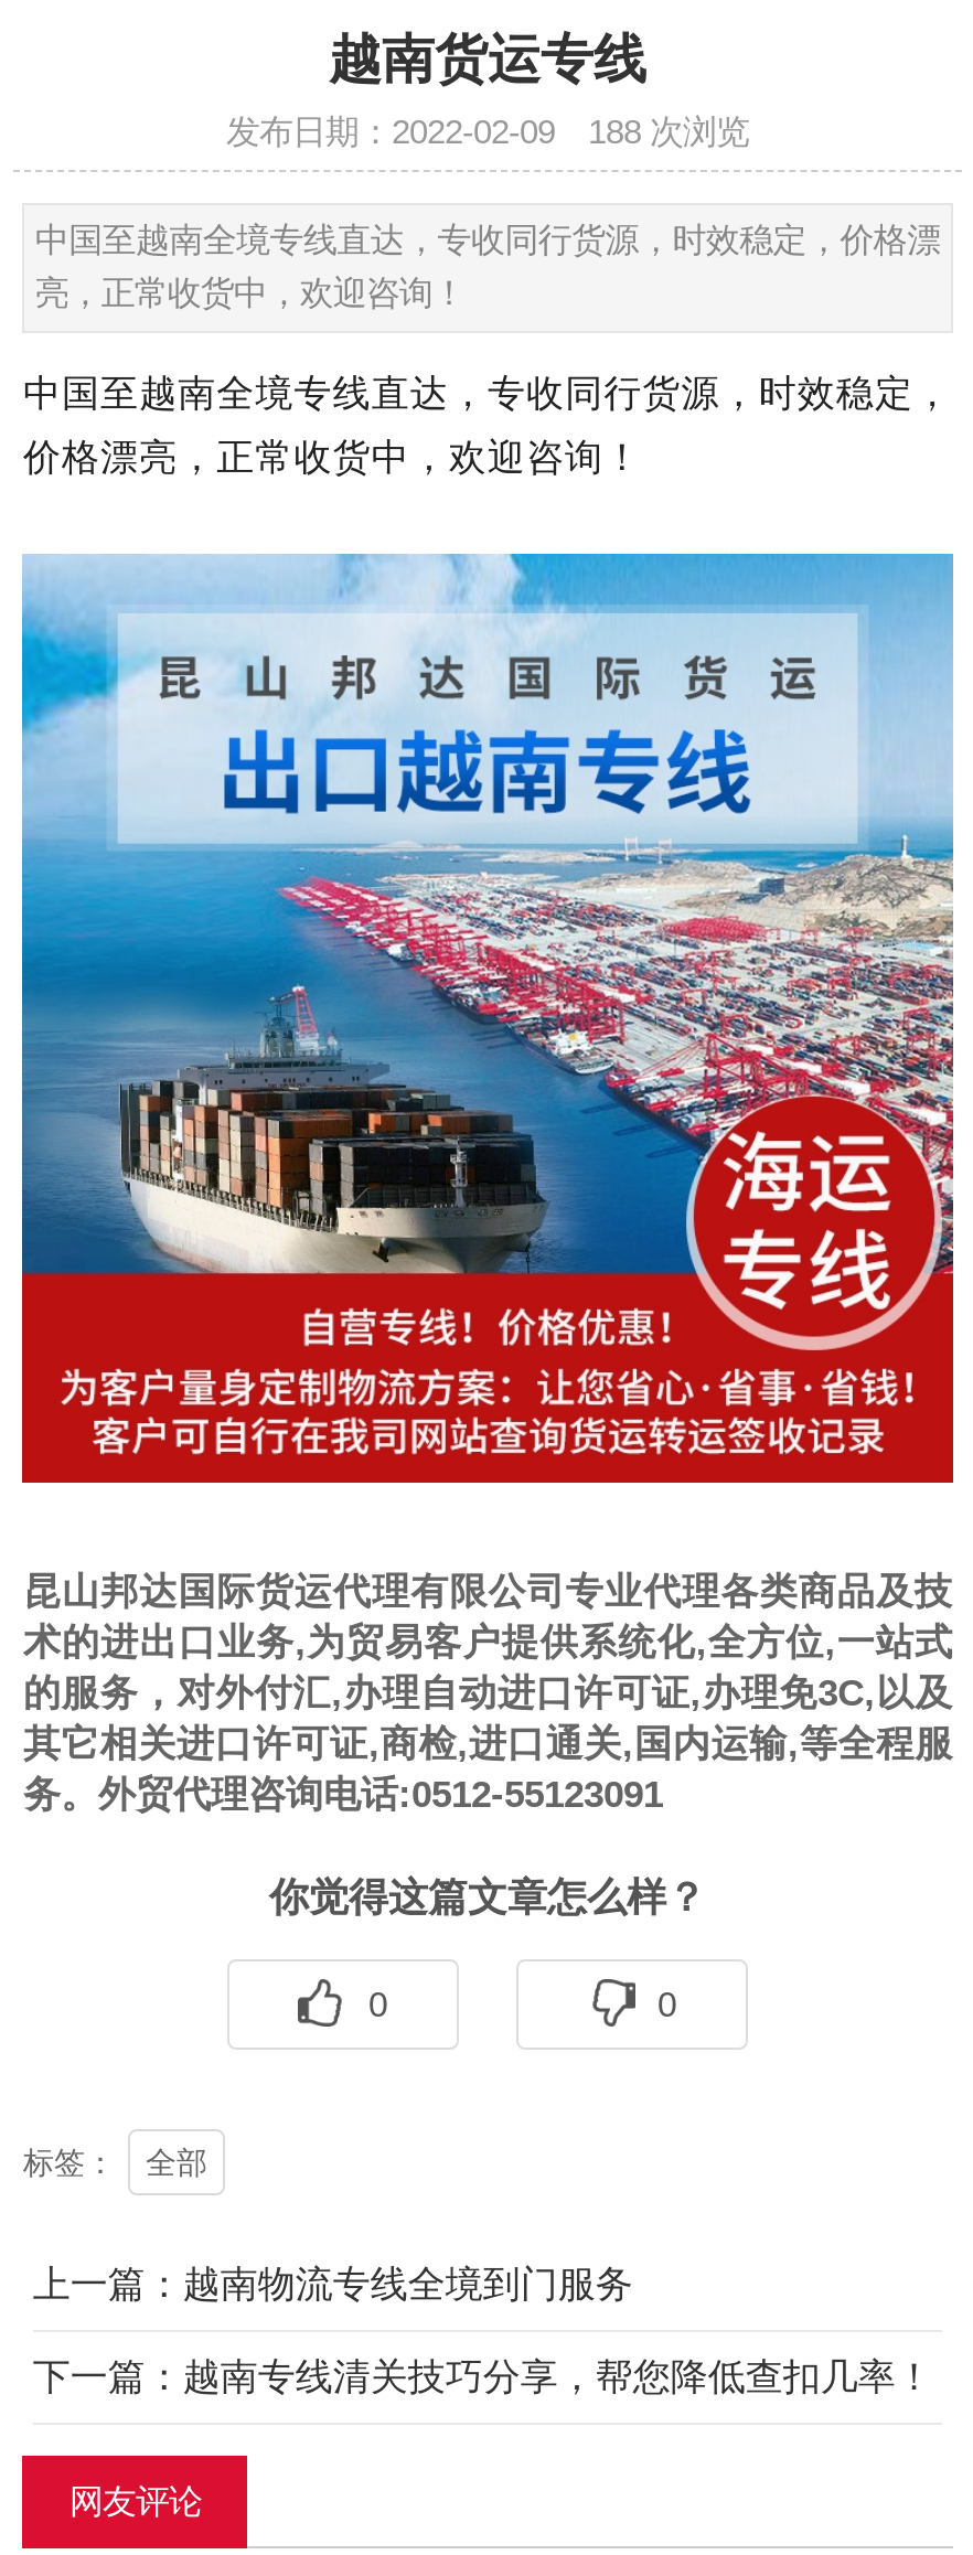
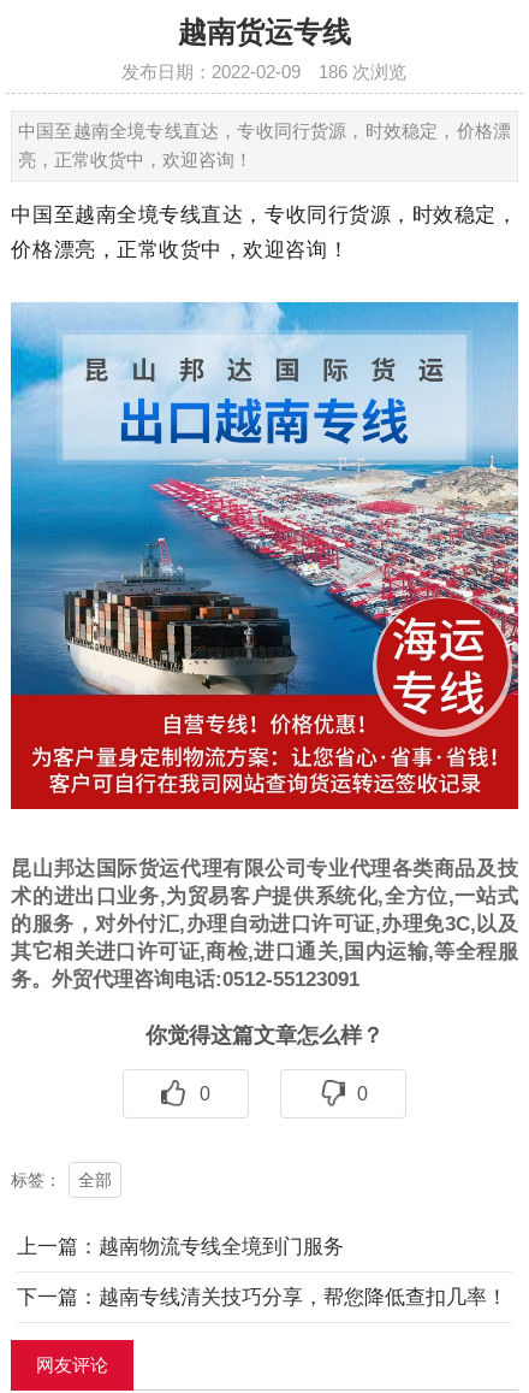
- 发布日期：2022-02-09 188次浏览
+ 发布日期：2022-02-09 186次浏览
